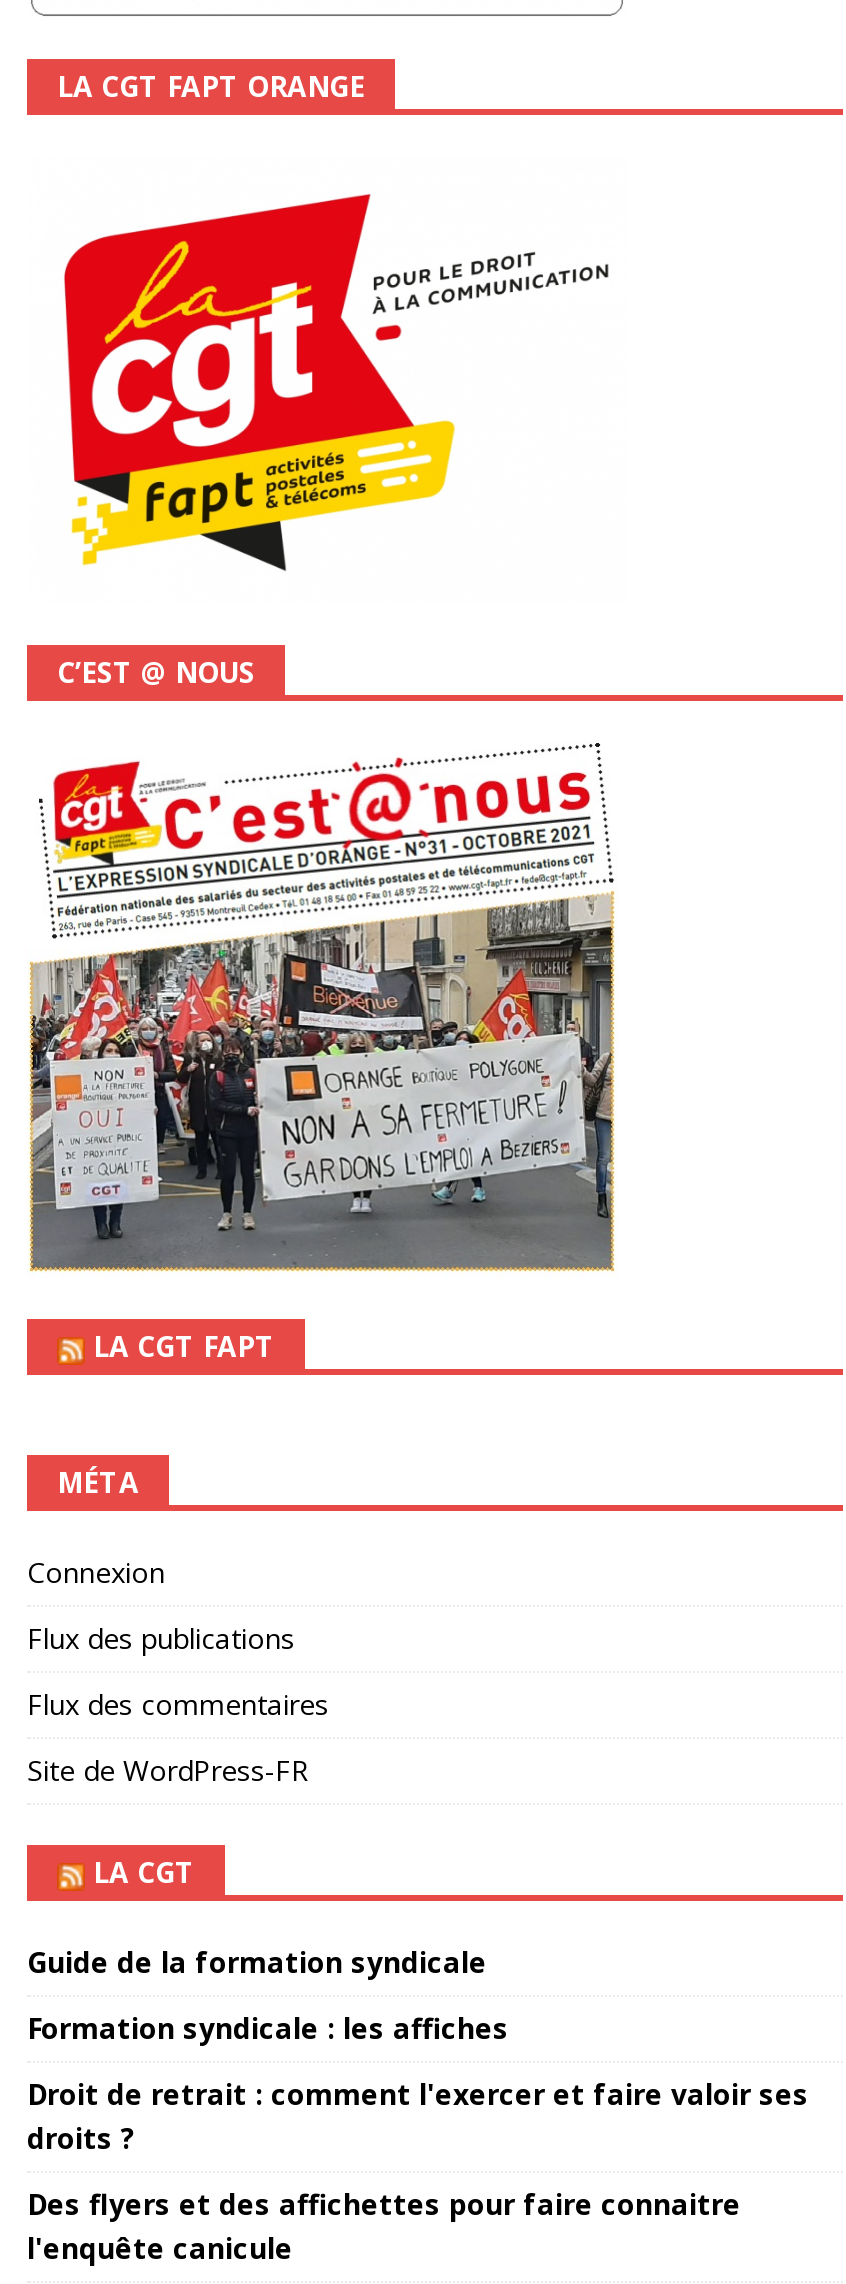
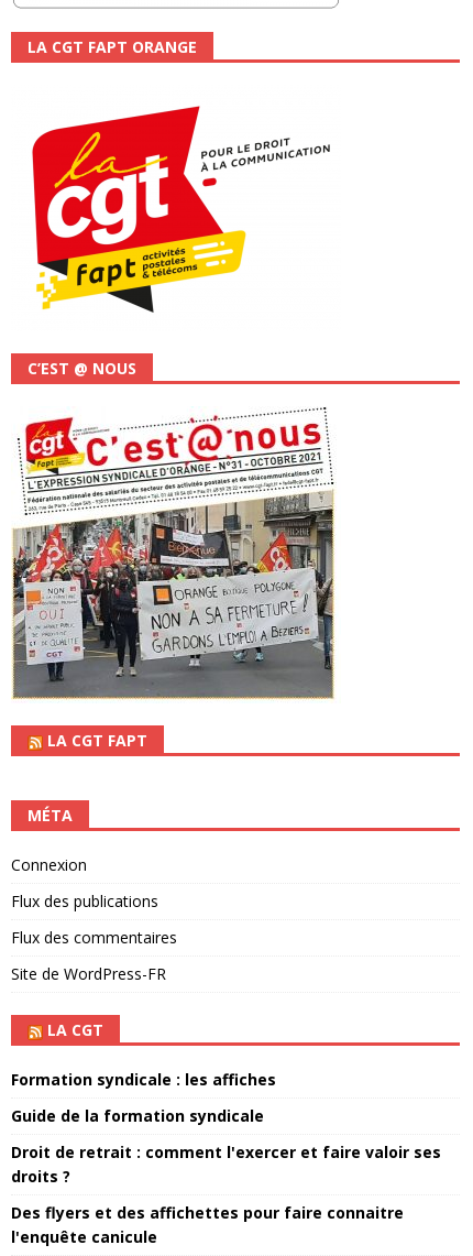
moved down: Guide de la formation syndicale

moved up: Formation syndicale : les affiches
